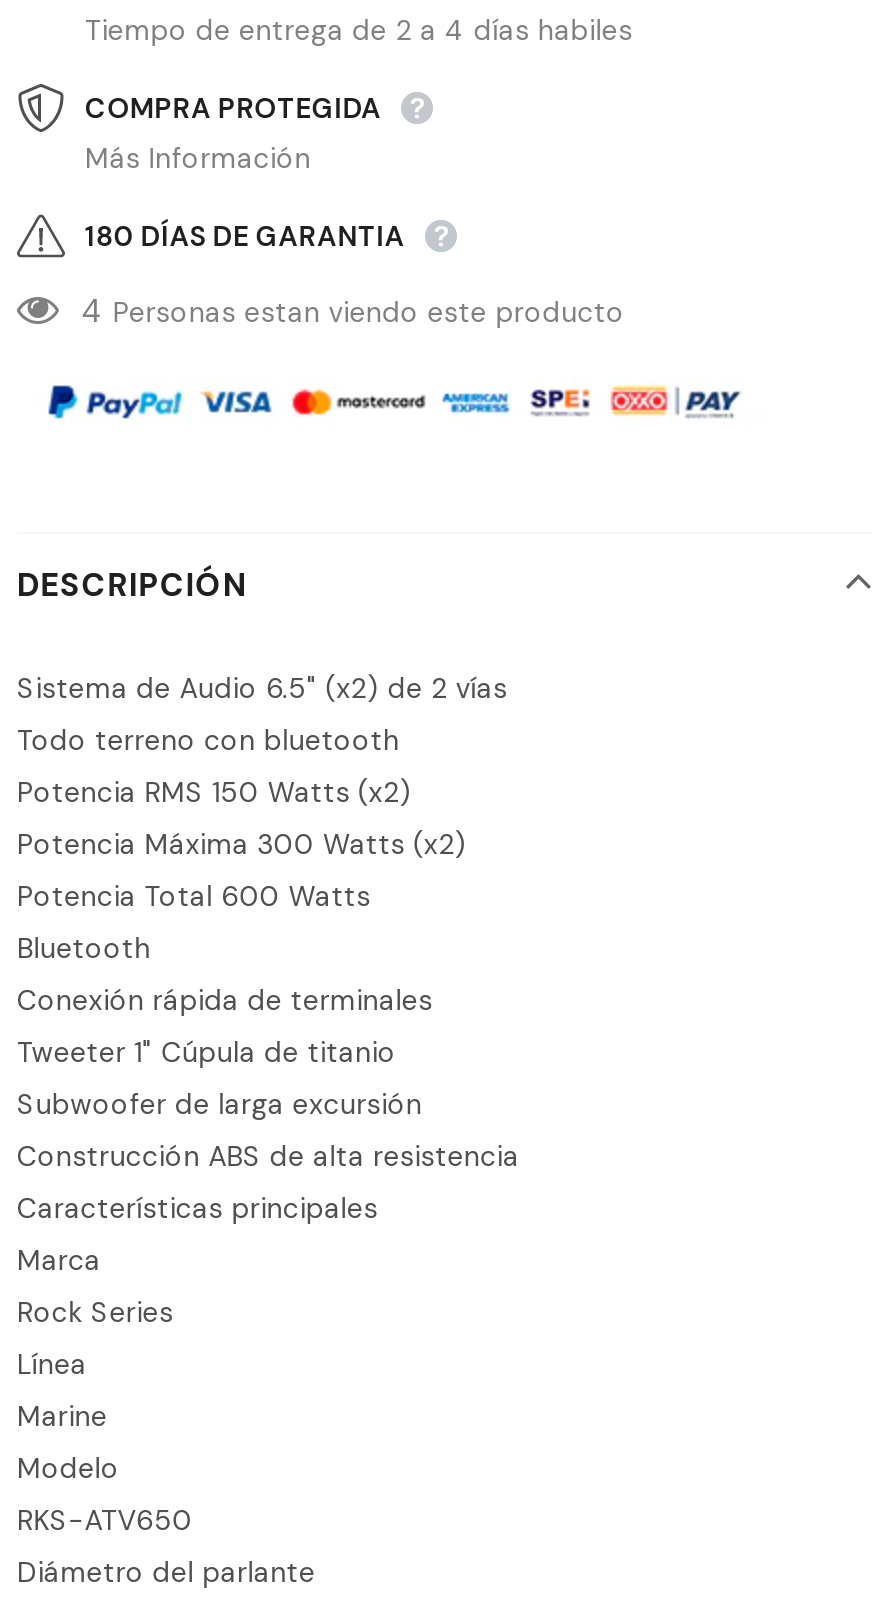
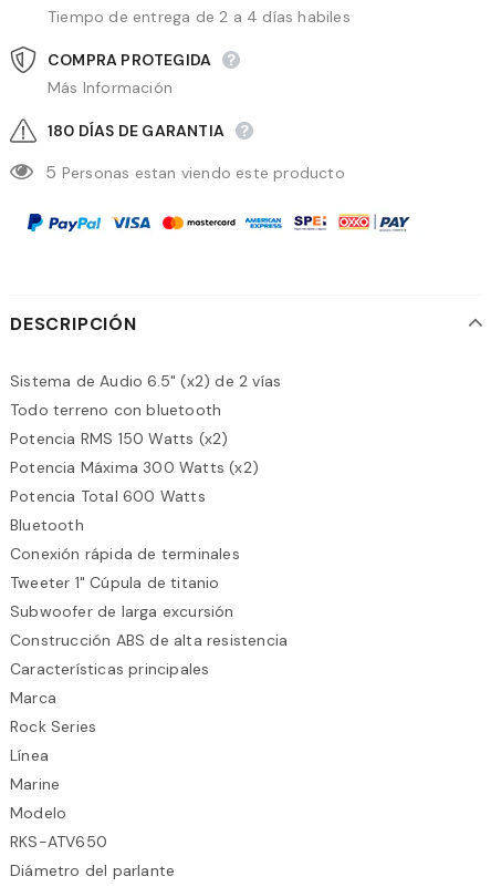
- 4 Personas estan viendo este producto
+ 5 Personas estan viendo este producto
